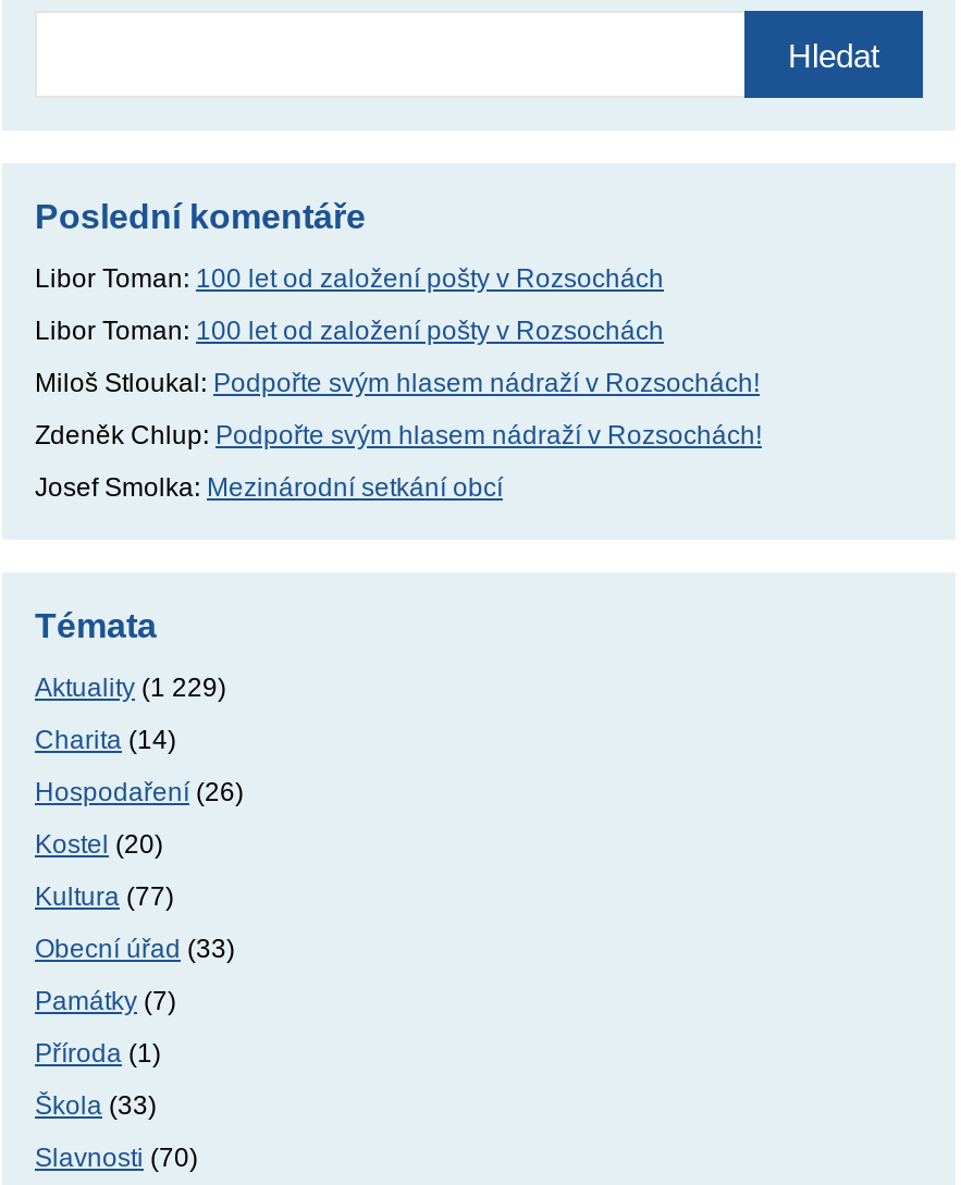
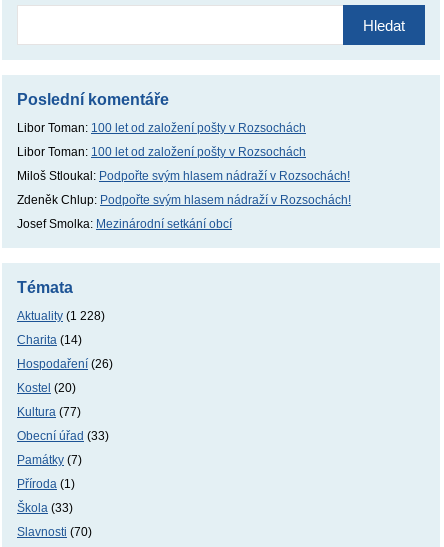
- Aktuality (1 229)
+ Aktuality (1 228)
